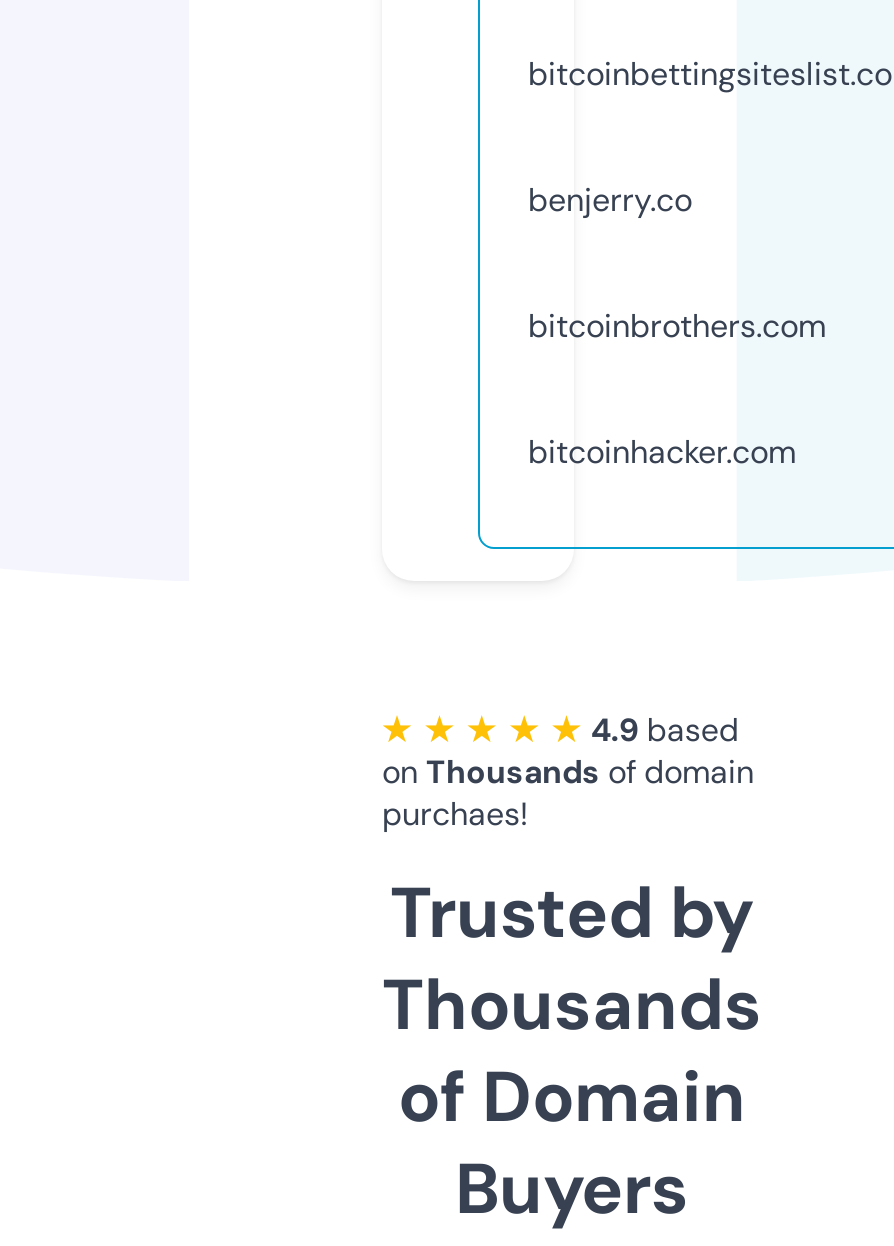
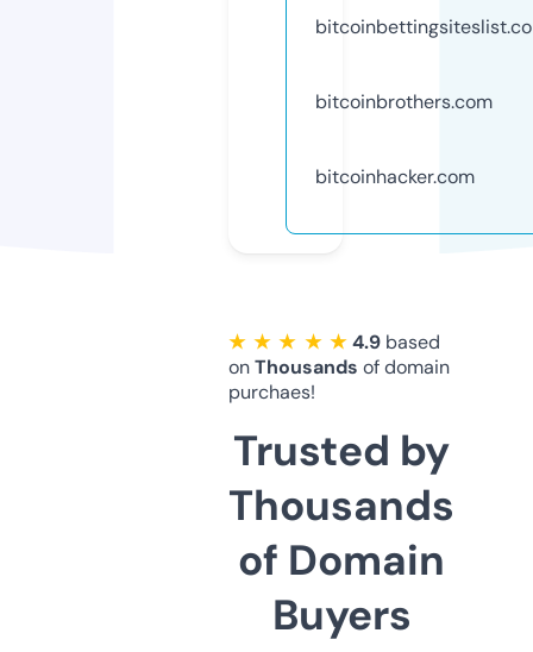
- benjerry.co
